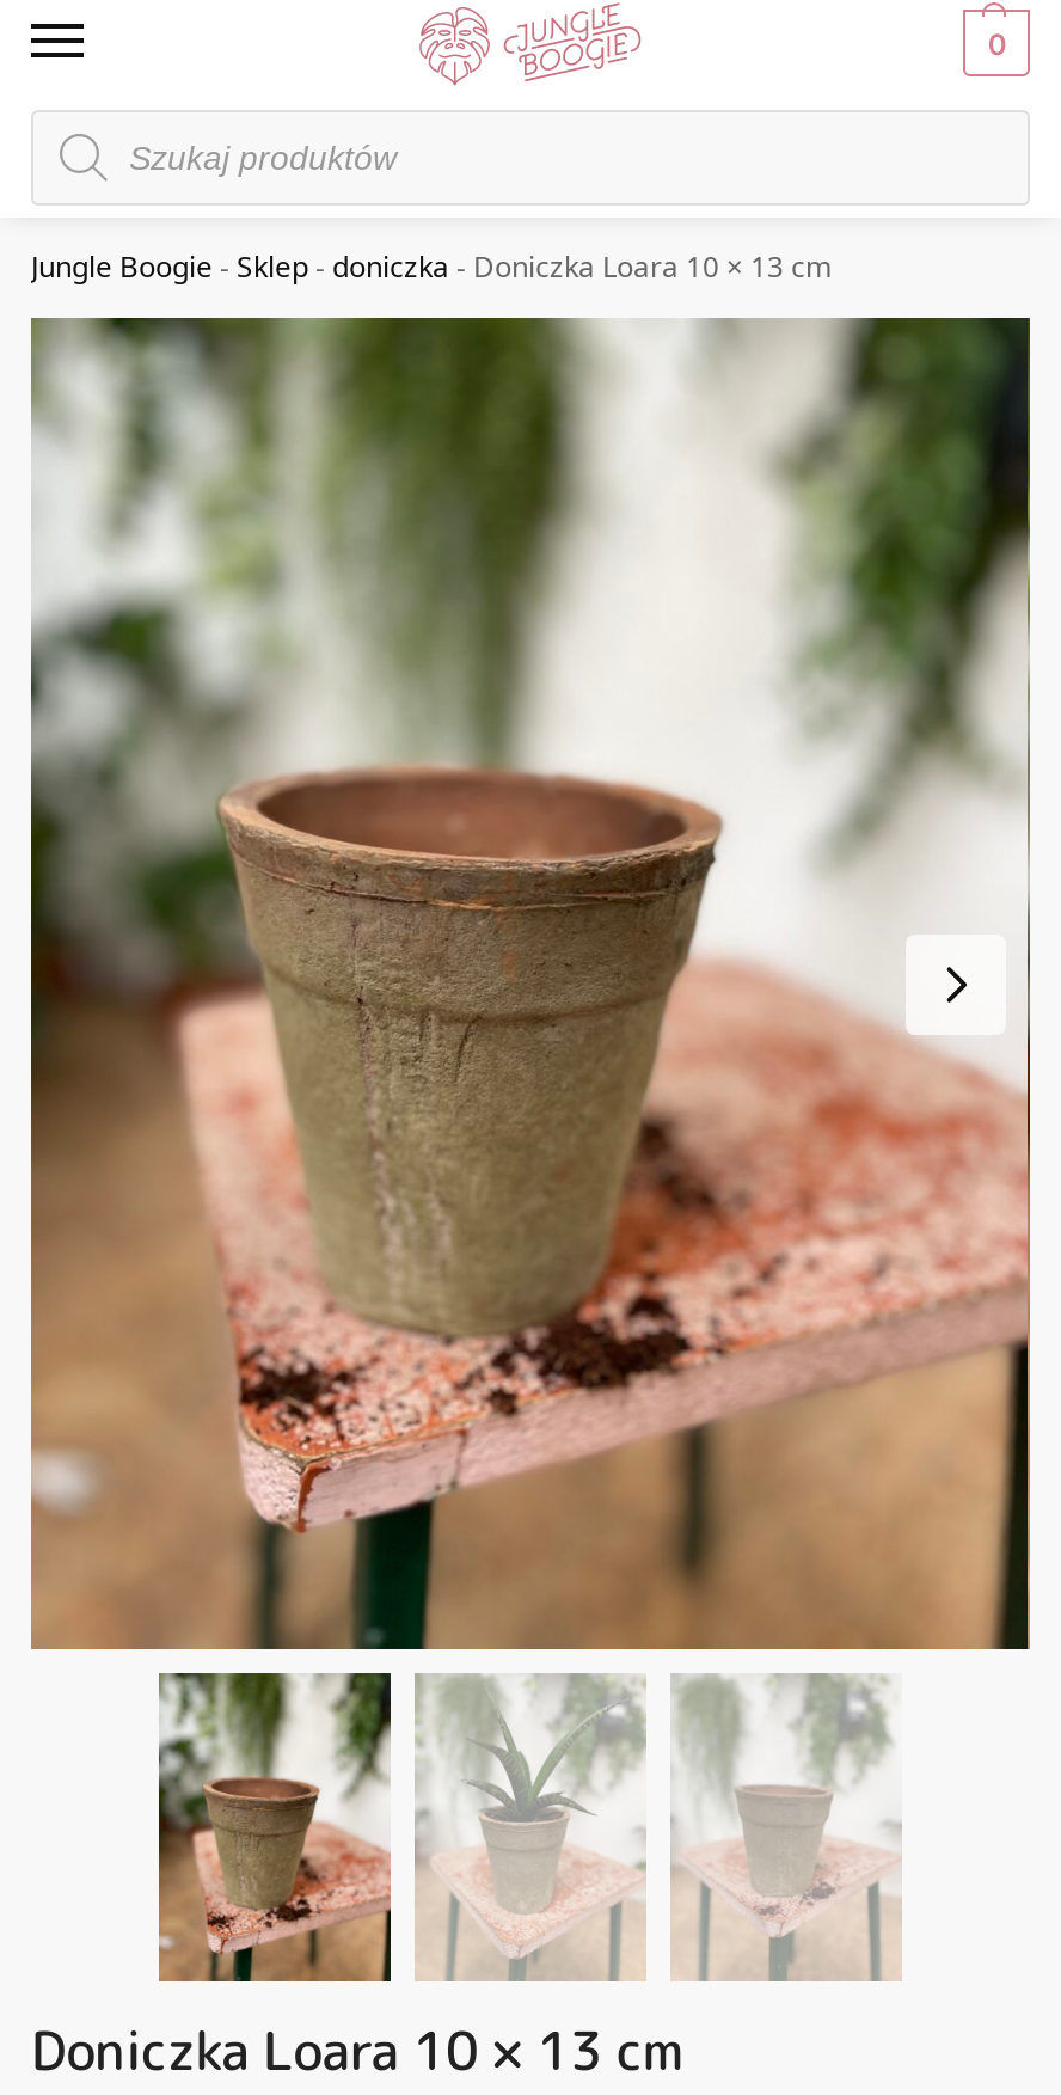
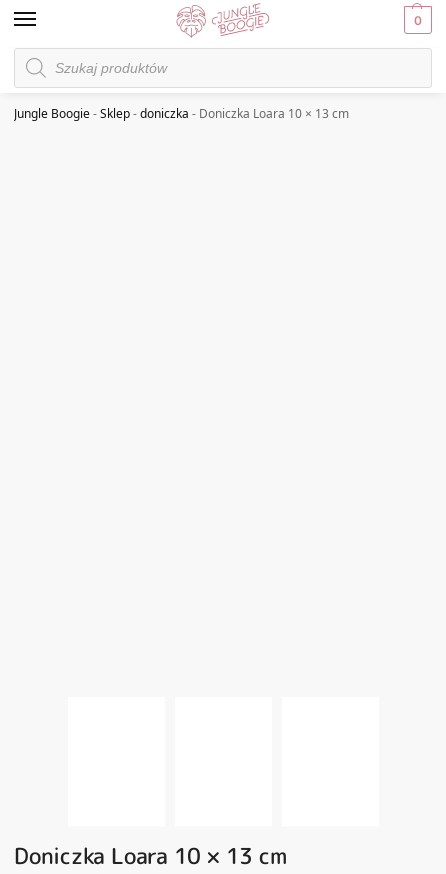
- [image]

- [image]

- [image]

- [image]
